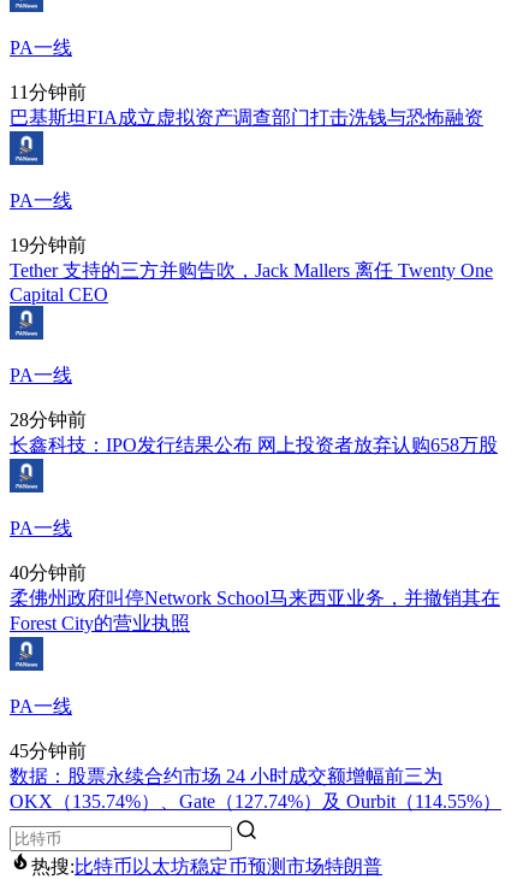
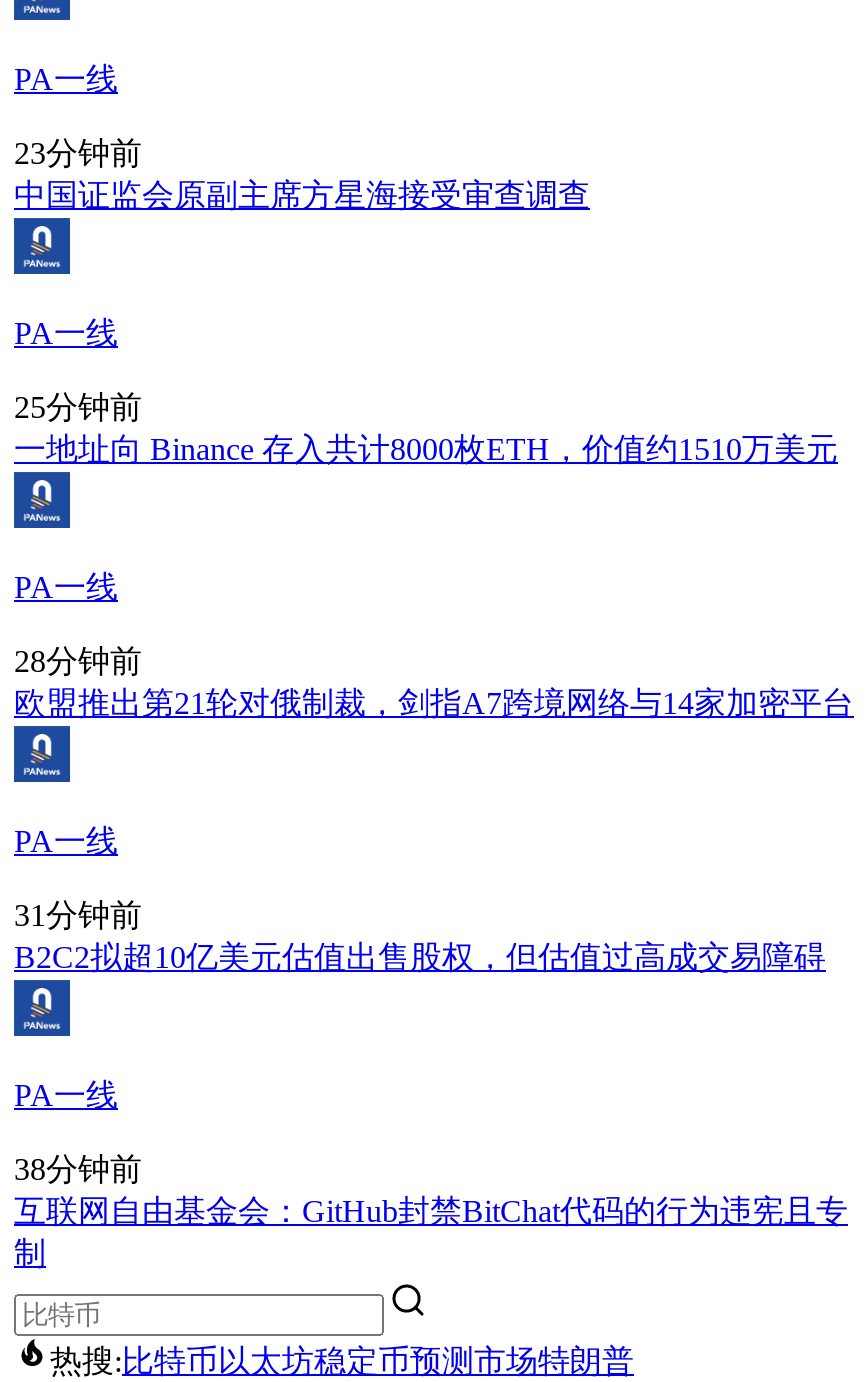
- 11分钟前
- 巴基斯坦FIA成立虚拟资产调查部门打击洗钱与恐怖融资
+ 23分钟前
+ 中国证监会原副主席方星海接受审查调查

- 19分钟前
- Tether 支持的三方并购告吹，Jack Mallers 离任 Twenty One
- Capital CEO
+ 25分钟前
+ 一地址向 Binance 存入共计8000枚ETH，价值约1510万美元

- 长鑫科技：IPO发行结果公布 网上投资者放弃认购658万股
+ 欧盟推出第21轮对俄制裁，剑指A7跨境网络与14家加密平台

- 40分钟前
- 柔佛州政府叫停Network School马来西亚业务，并撤销其在
- Forest City的营业执照
+ 31分钟前
+ B2C2拟超10亿美元估值出售股权，但估值过高成交易障碍

- 45分钟前
- 数据：股票永续合约市场 24 小时成交额增幅前三为
- OKX（135.74%）、Gate（127.74%）及 Ourbit（114.55%）
+ 38分钟前
+ 互联网自由基金会：GitHub封禁BitChat代码的行为违宪且专
+ 制
